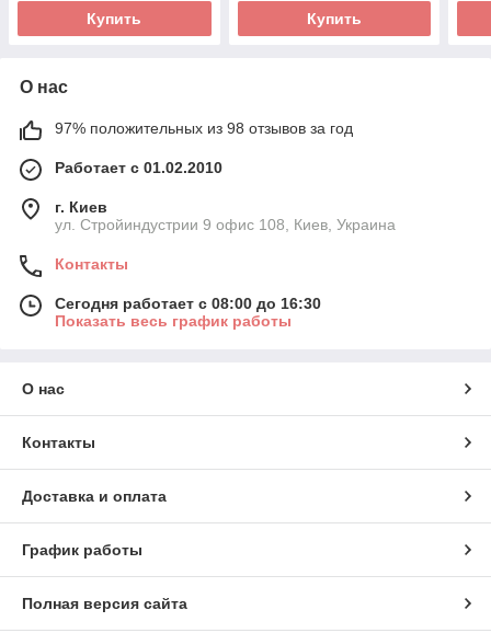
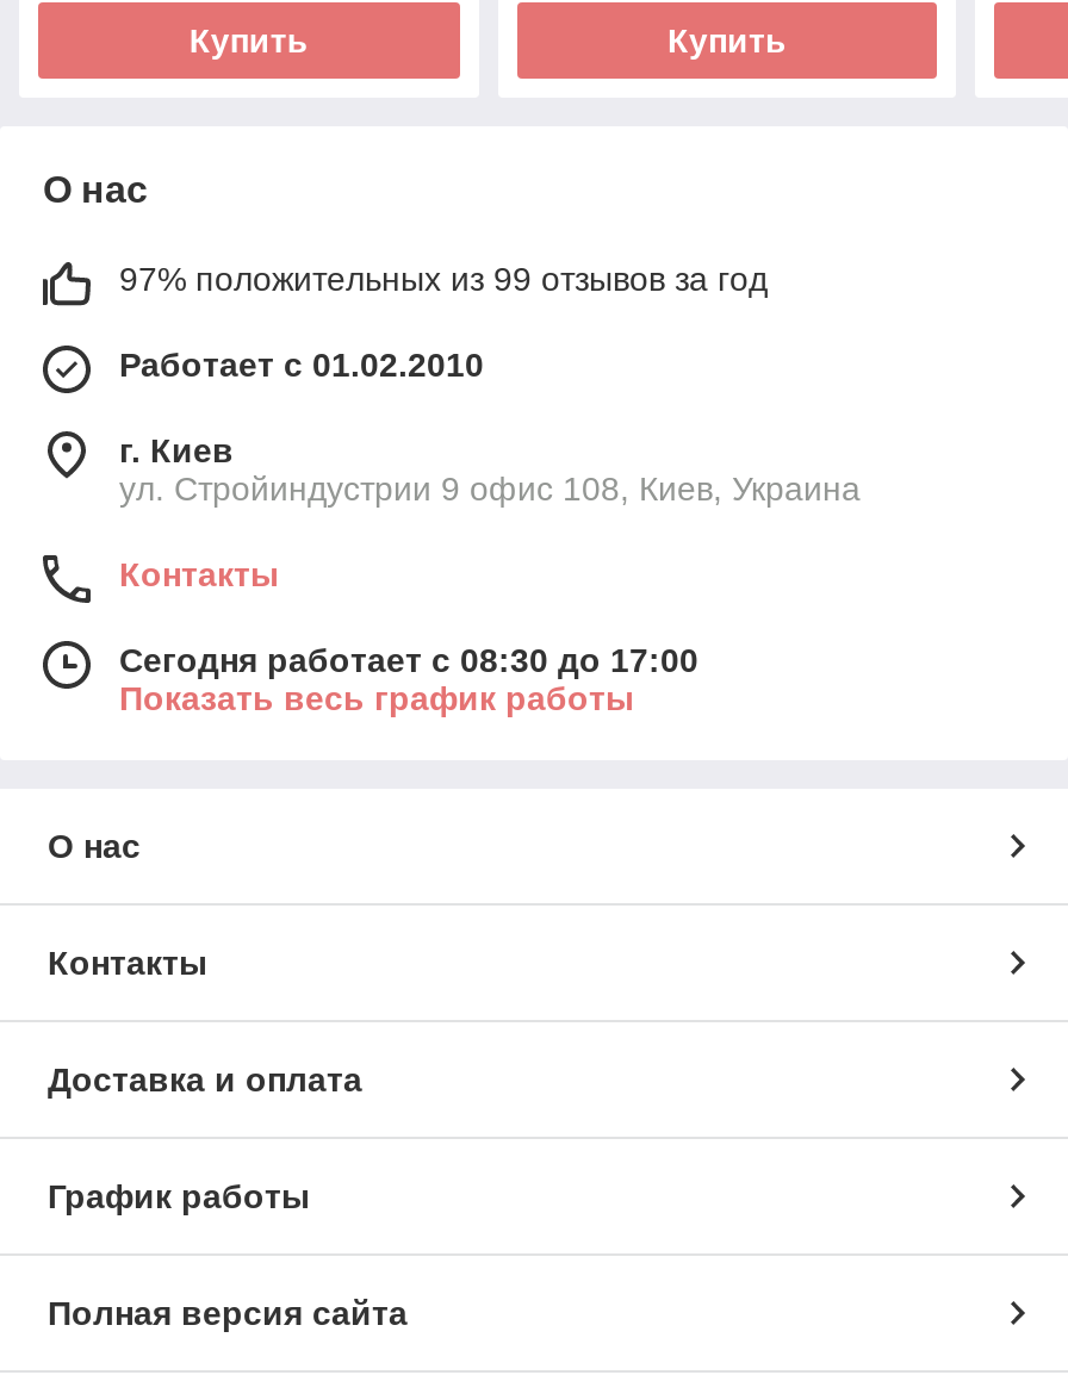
- 97% положительных из 98 отзывов за год
+ 97% положительных из 99 отзывов за год

- Сегодня работает с 08:00 до 16:30
+ Сегодня работает с 08:30 до 17:00
